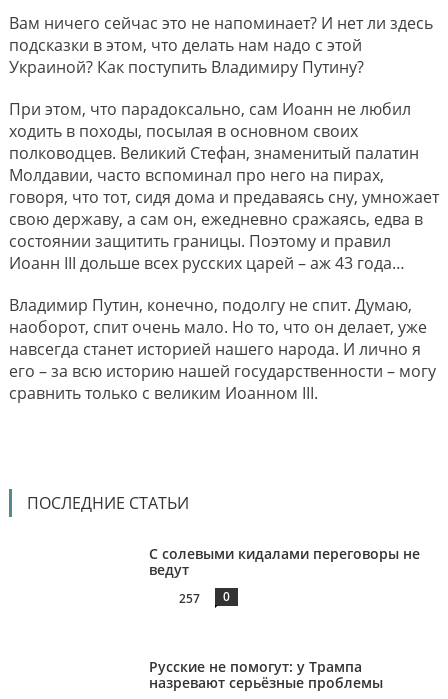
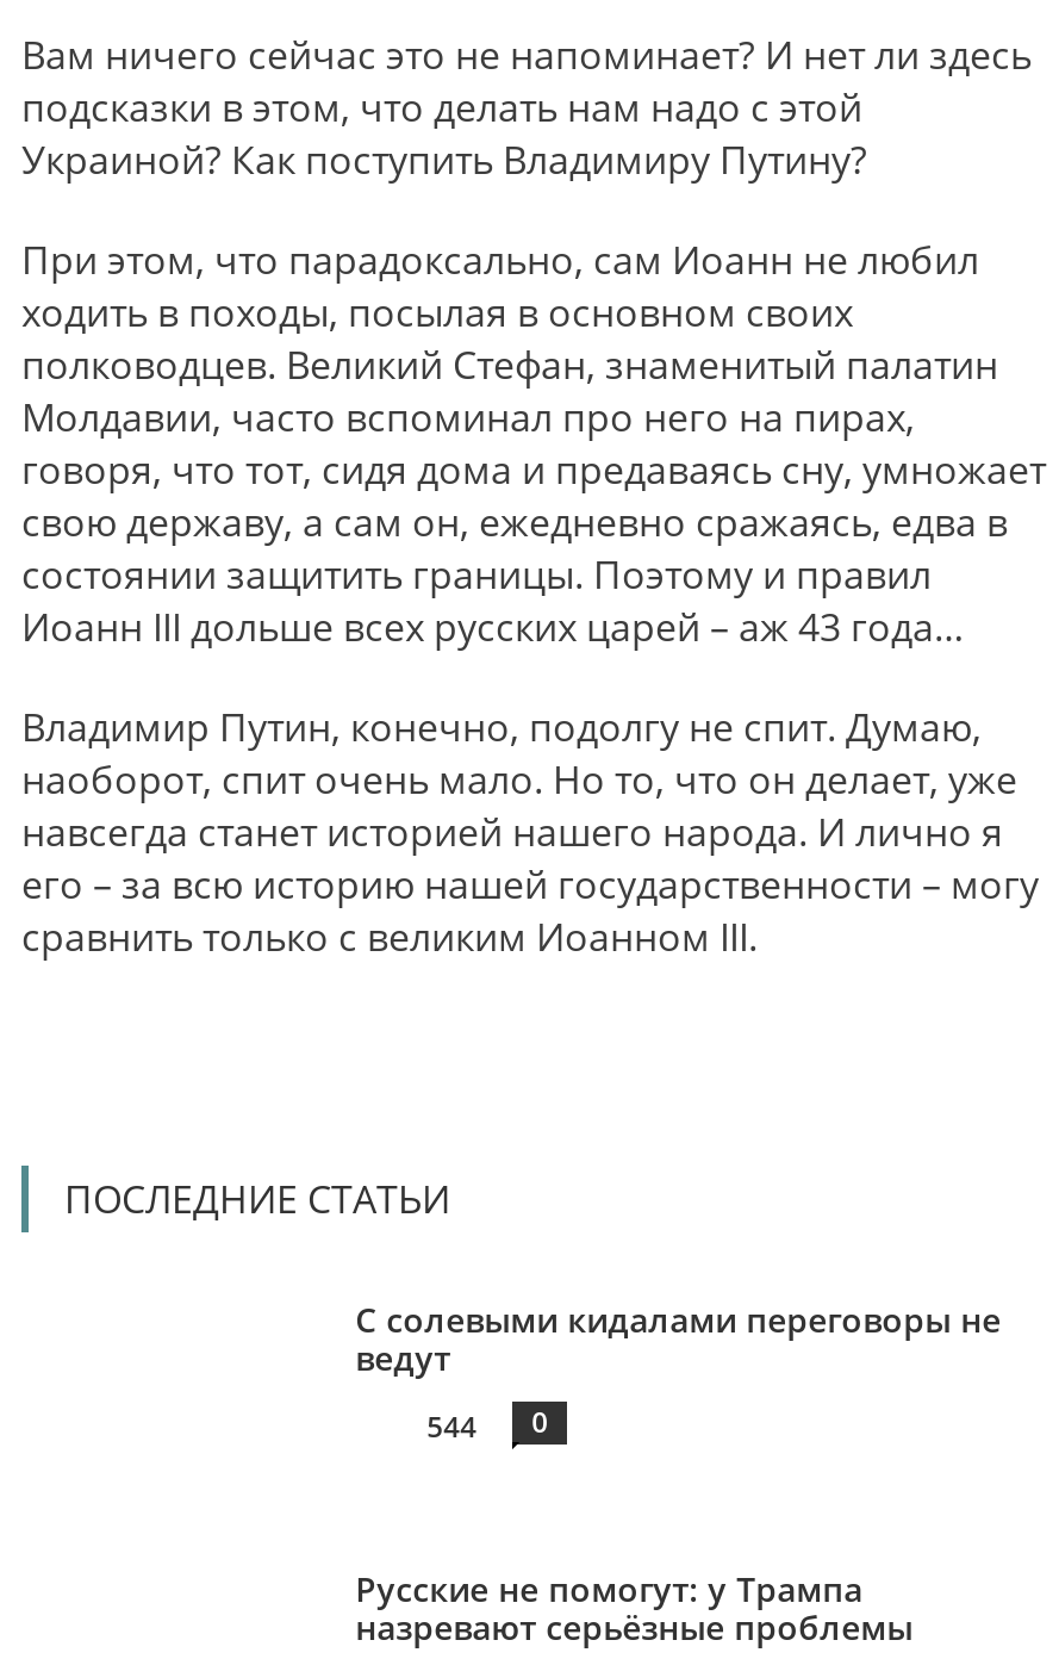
- 257 0
+ 544 0
